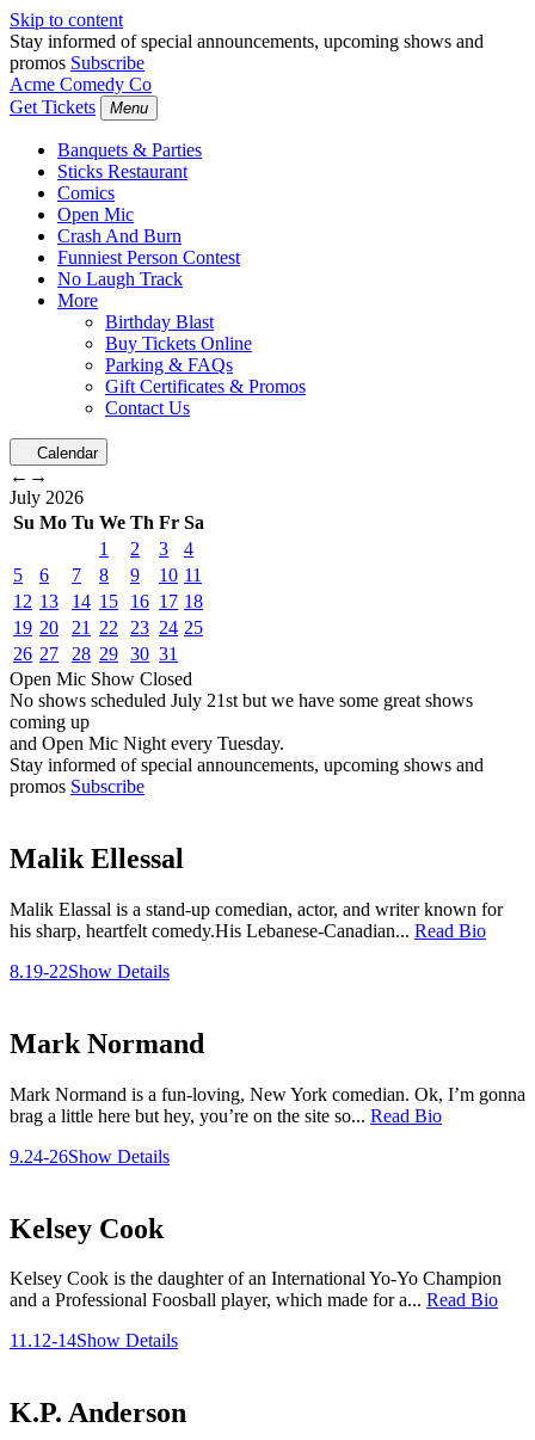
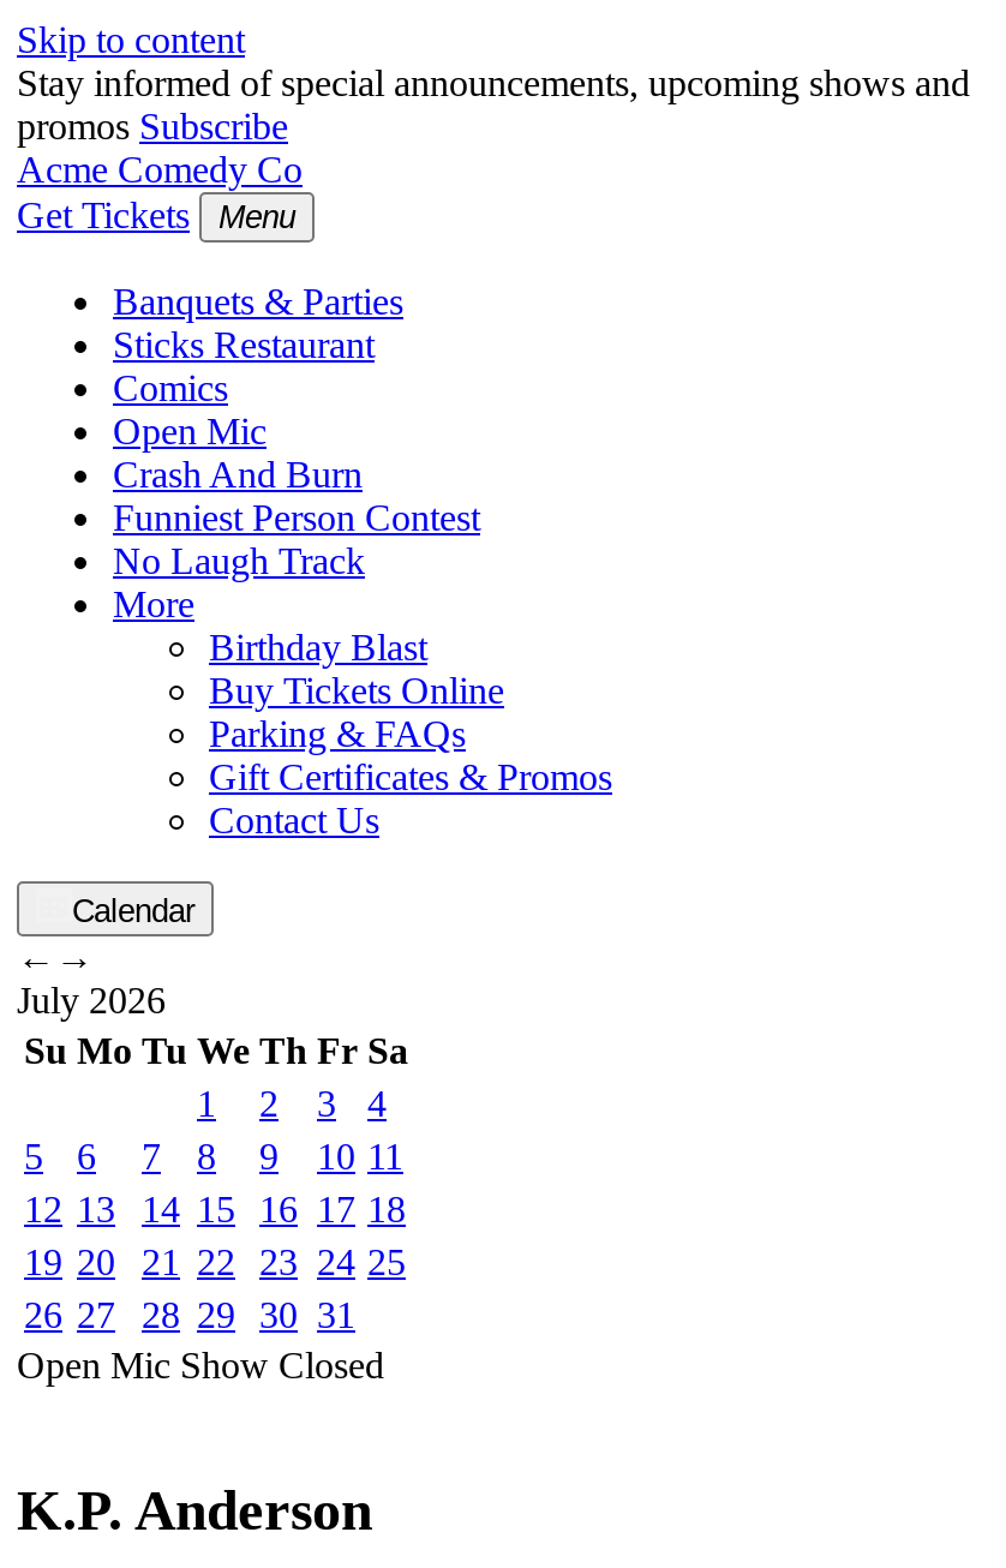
- No shows scheduled July 21st but we have some great shows
- coming up
- and Open Mic Night every Tuesday.
- Stay informed of special announcements, upcoming shows and
- promos Subscribe
- Malik Ellessal
- Malik Elassal is a stand-up comedian, actor, and writer known for
- his sharp, heartfelt comedy.His Lebanese-Canadian... Read Bio
- 8.19-22Show Details
- Mark Normand
- Mark Normand is a fun-loving, New York comedian. Ok, I’m gonna
- brag a little here but hey, you’re on the site so... Read Bio
- 9.24-26Show Details
- Kelsey Cook
- Kelsey Cook is the daughter of an International Yo-Yo Champion
- and a Professional Foosball player, which made for a... Read Bio
- 11.12-14Show Details
